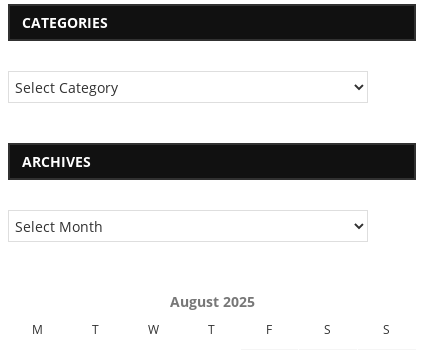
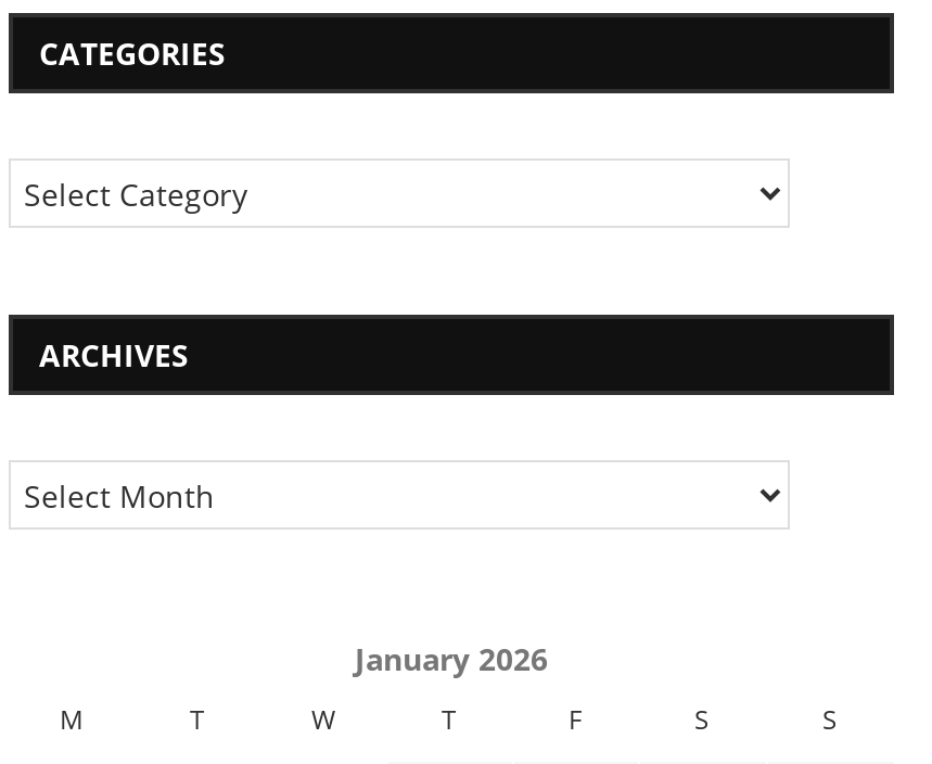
- August 2025
+ January 2026
